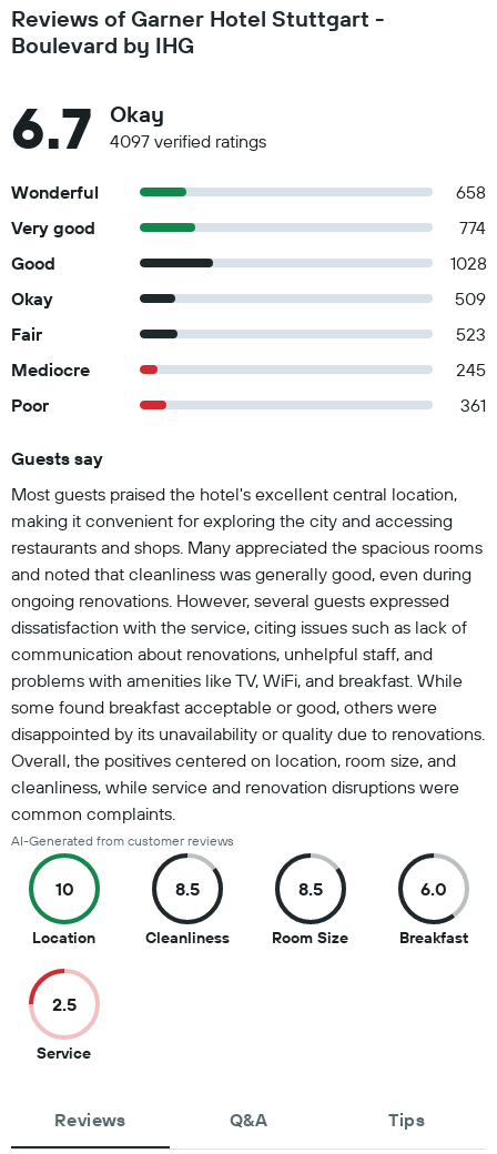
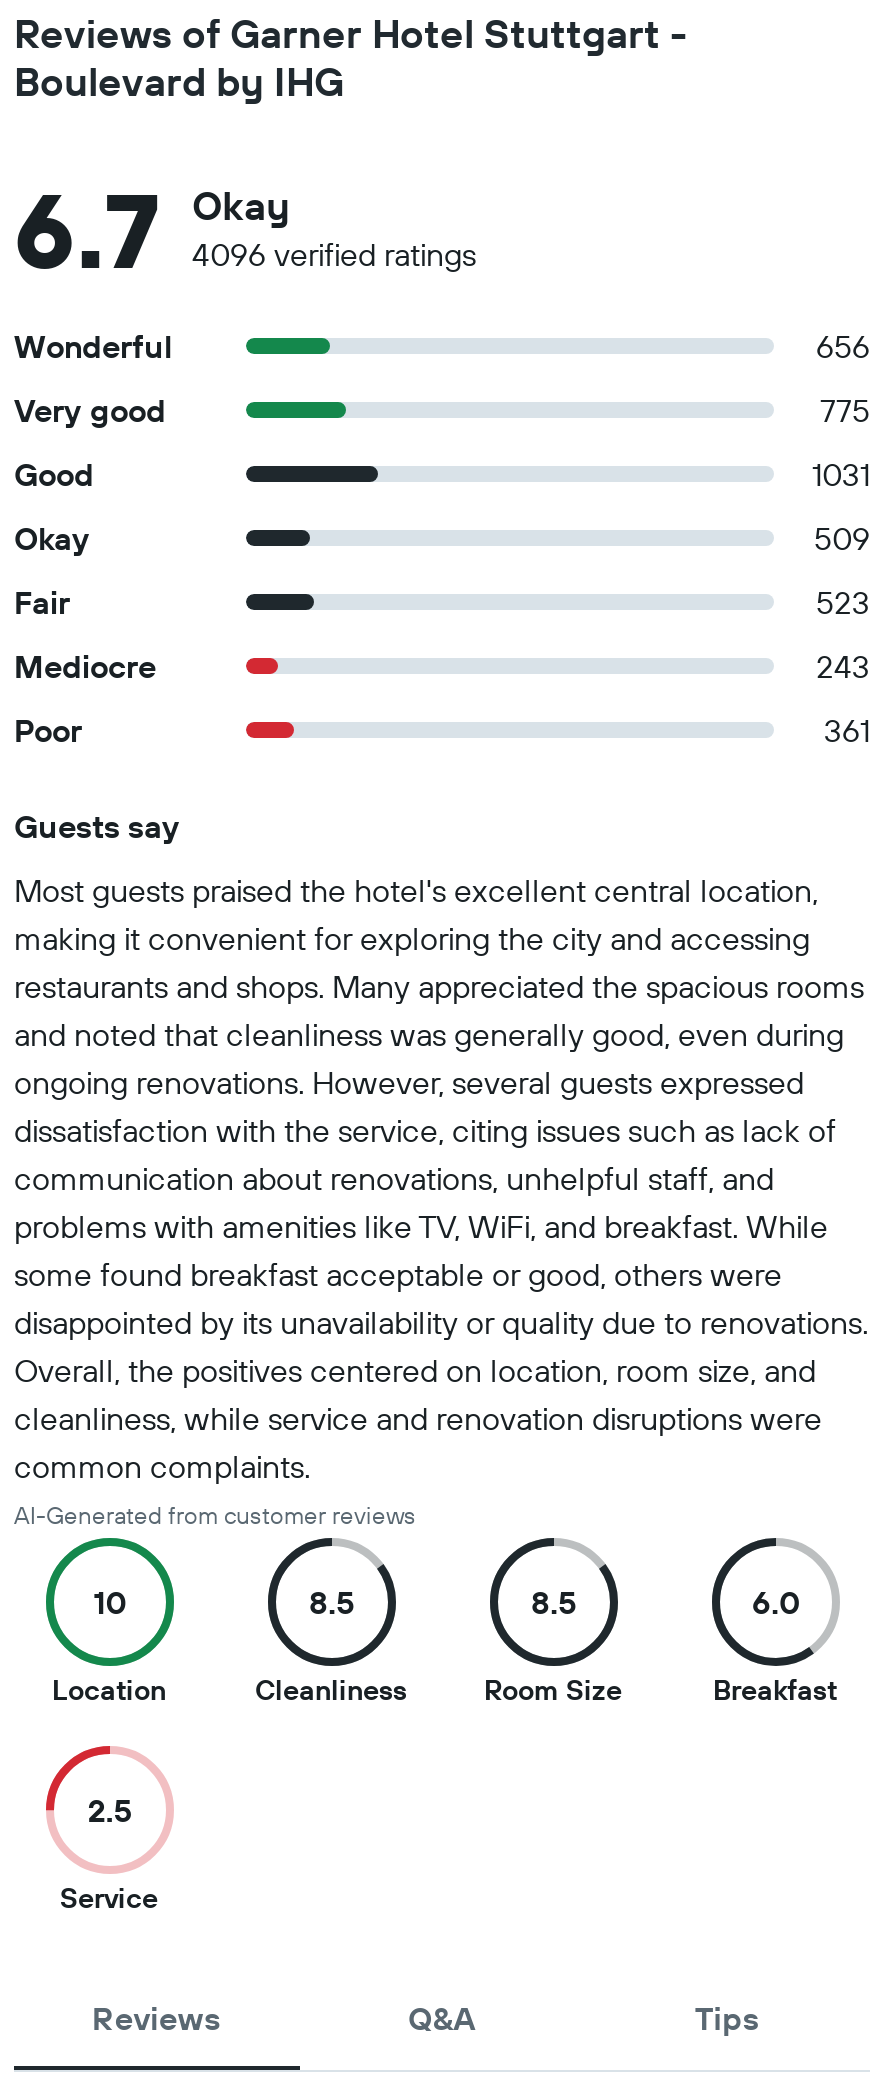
- 4097 verified ratings
+ 4096 verified ratings

- 658
+ 656

- 774
+ 775

- 1028
+ 1031

- 245
+ 243
